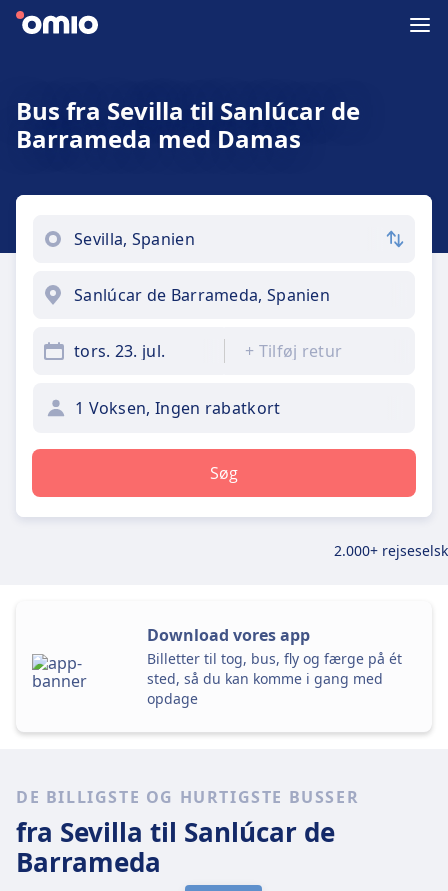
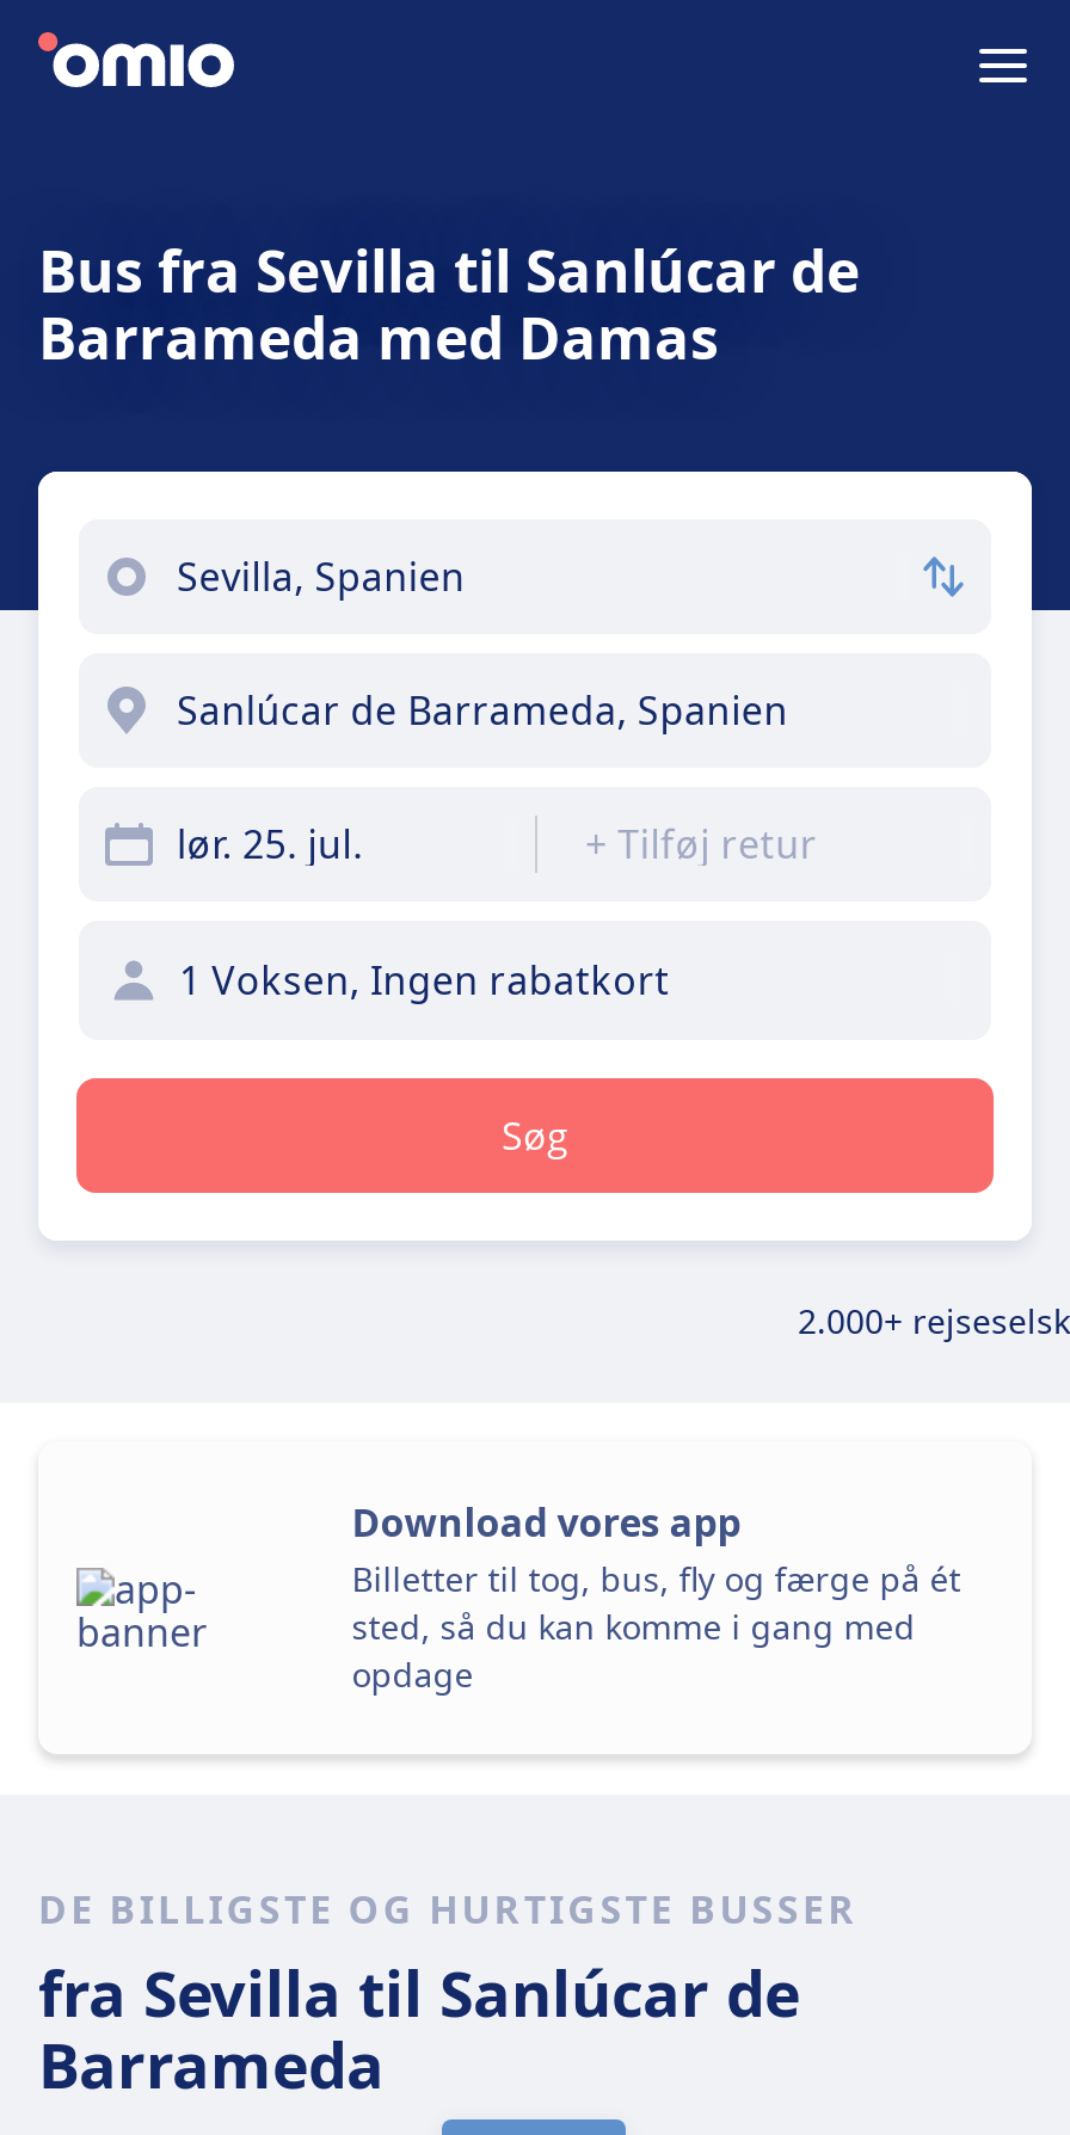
- tors. 23. jul.
+ lør. 25. jul.
